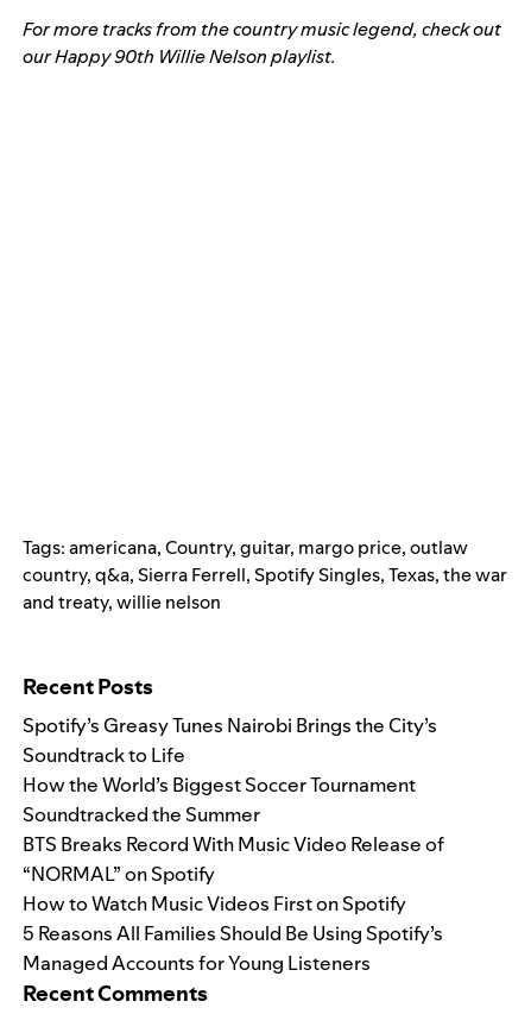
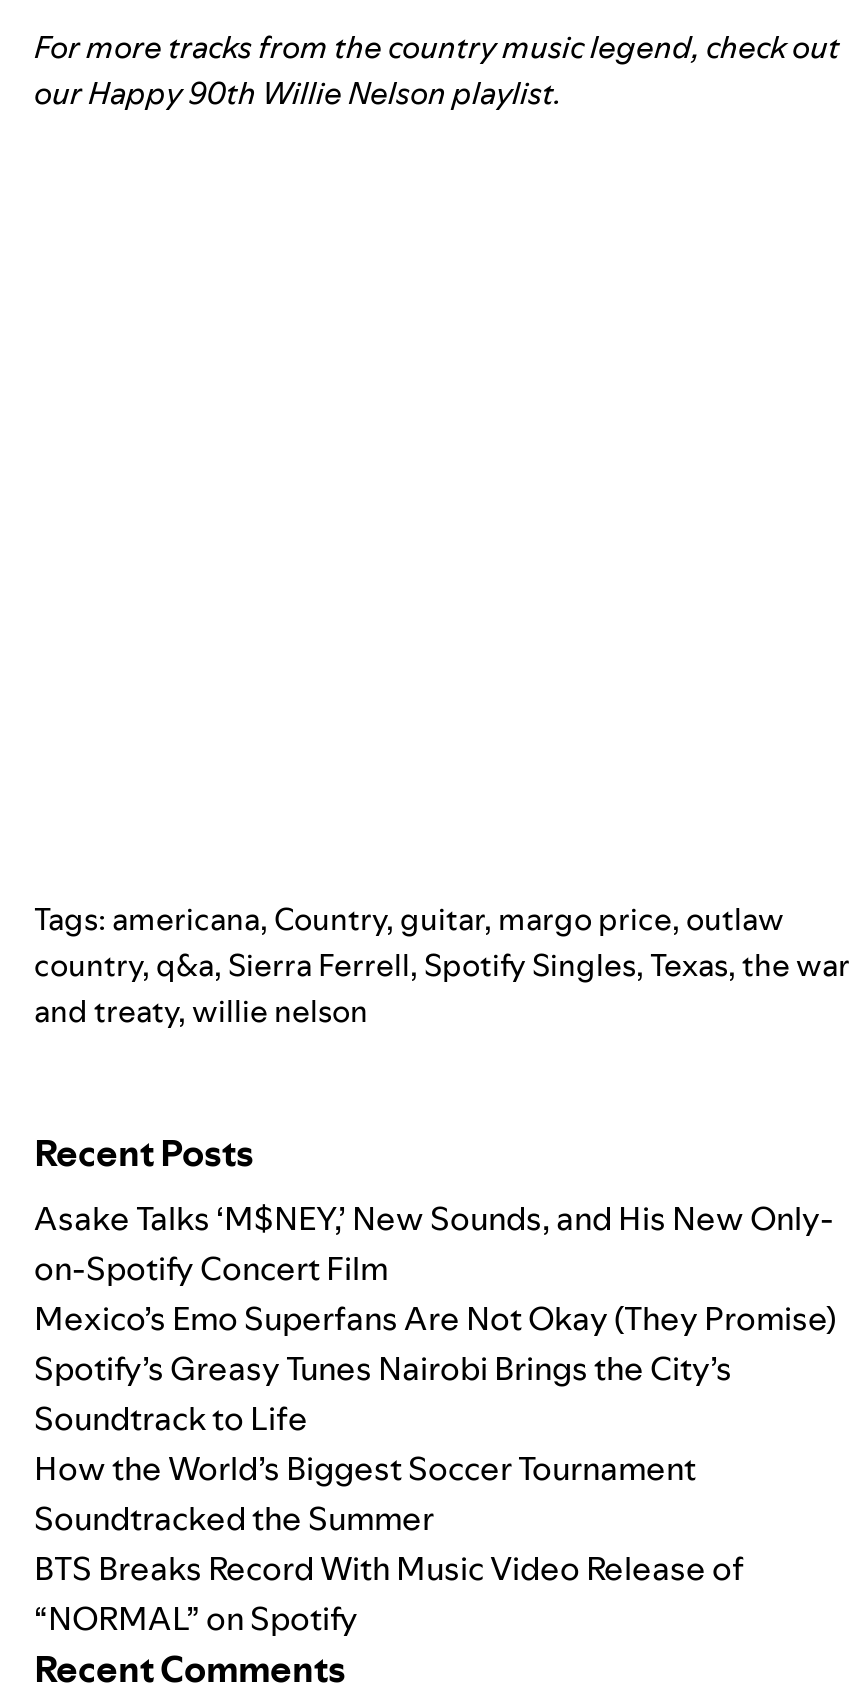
+ Asake Talks ‘M$NEY,’ New Sounds, and His New Only-
+ on-Spotify Concert Film
+ Mexico’s Emo Superfans Are Not Okay (They Promise)

moved down: Spotify’s Greasy Tunes Nairobi Brings the City’s | Soundtrack to Life | How the World’s Biggest Soccer Tournament | Soundtracked the Summer | BTS Breaks Record With Music Video Release of | “NORMAL” on Spotify

- How to Watch Music Videos First on Spotify
- 5 Reasons All Families Should Be Using Spotify’s
- Managed Accounts for Young Listeners
